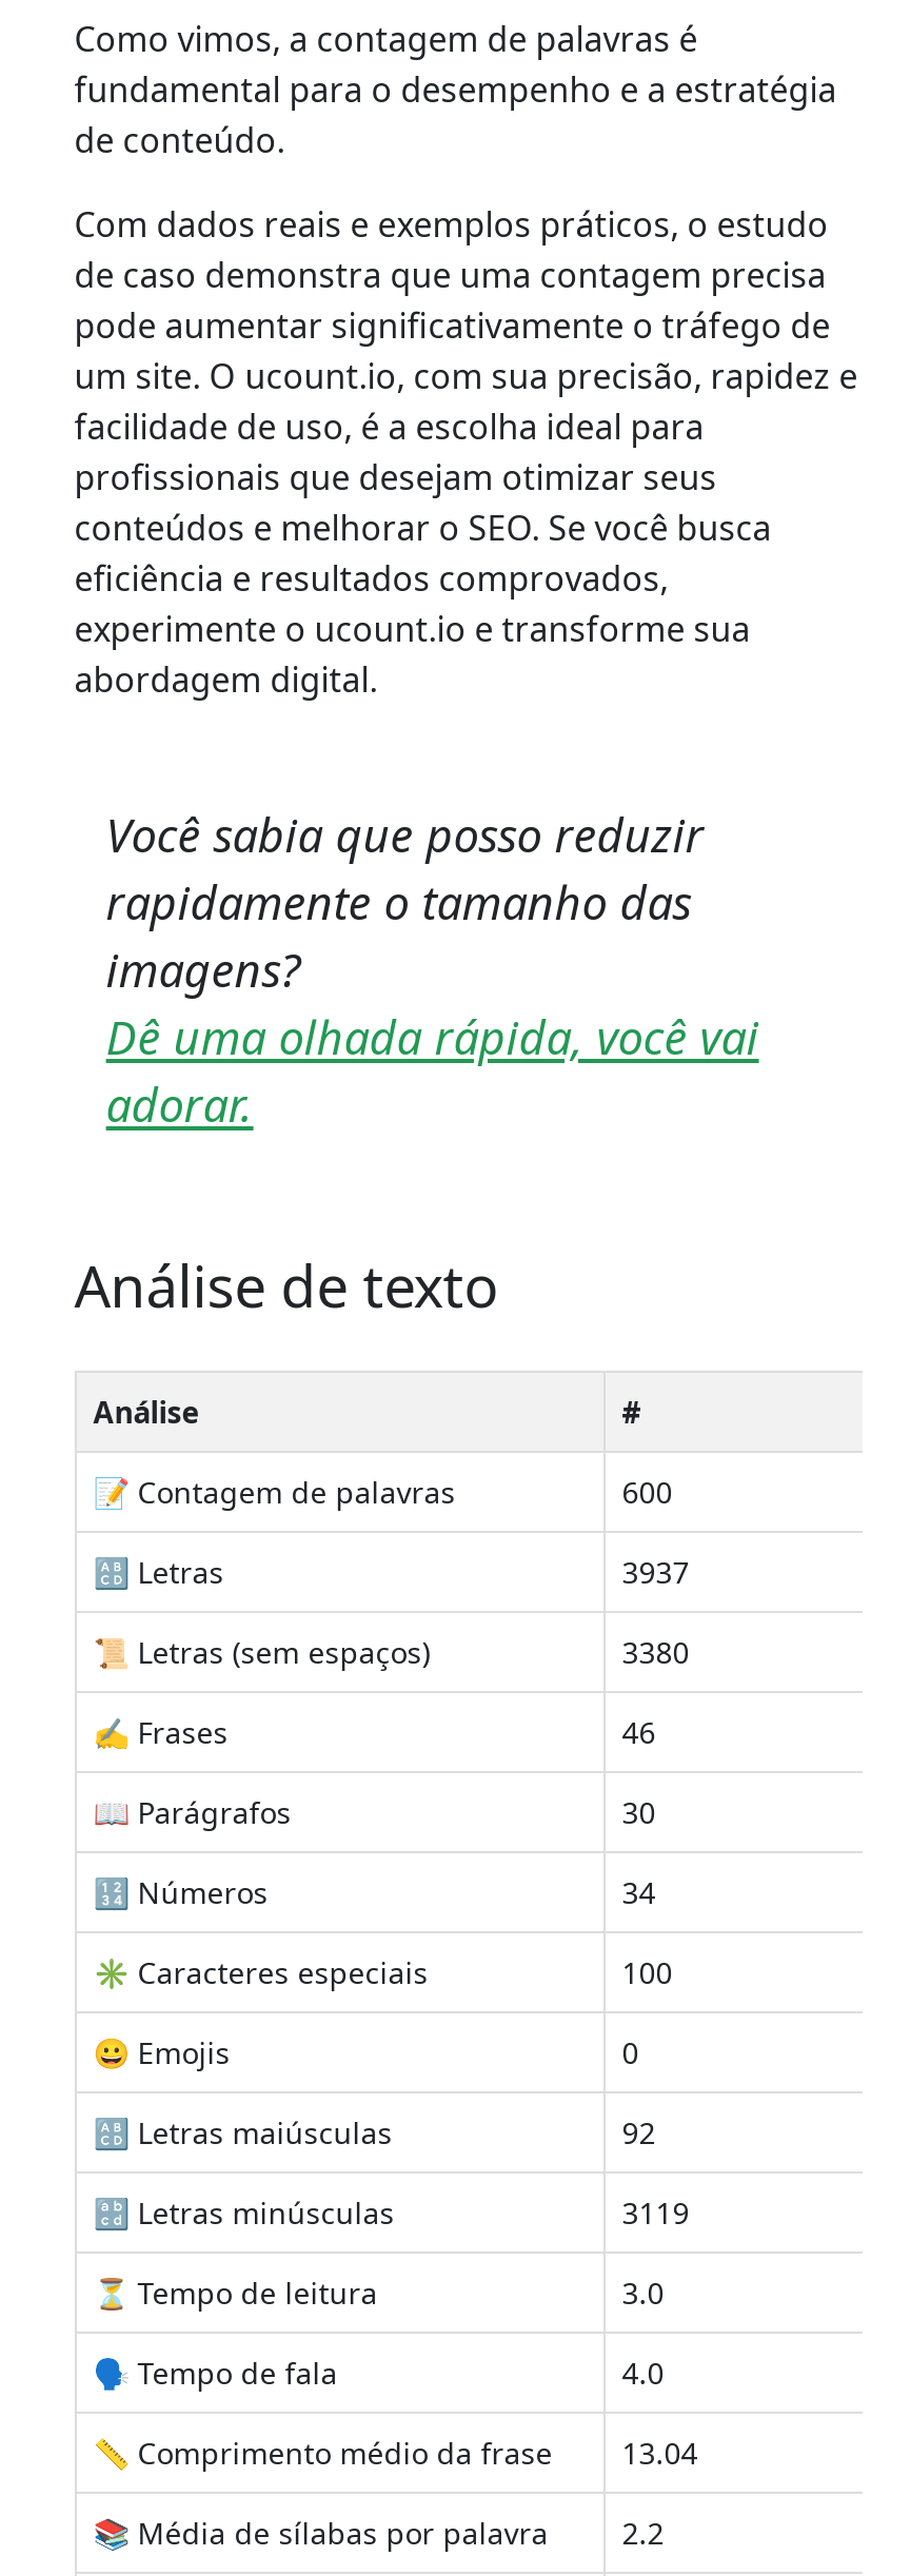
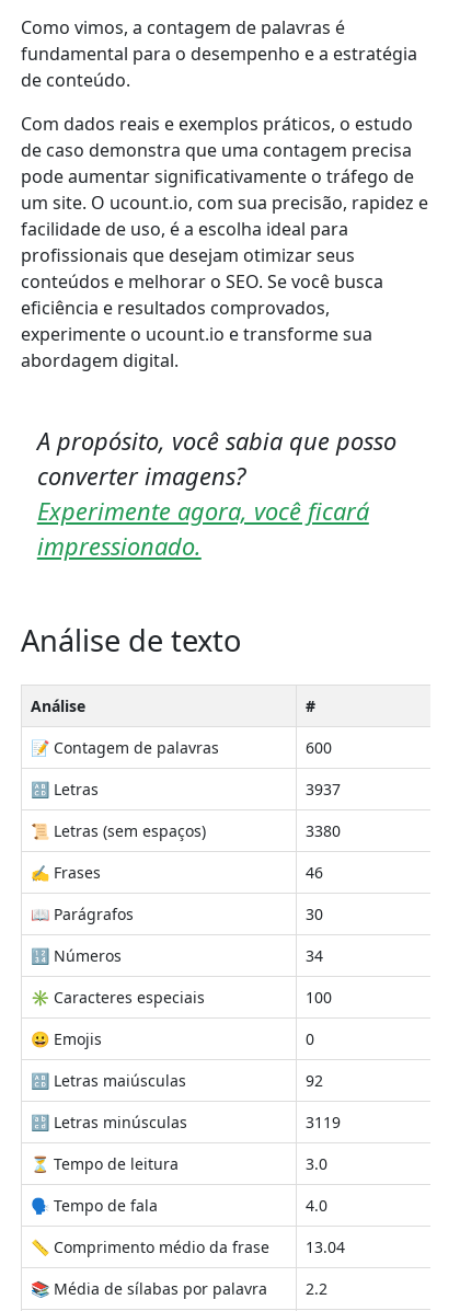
- Você sabia que posso reduzir
- rapidamente o tamanho das
- imagens?
- Dê uma olhada rápida, você vai
- adorar.
+ A propósito, você sabia que posso
+ converter imagens?
+ Experimente agora, você ficará
+ impressionado.
